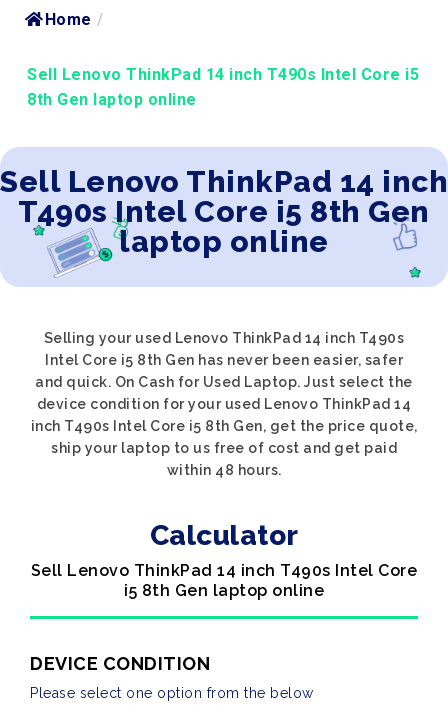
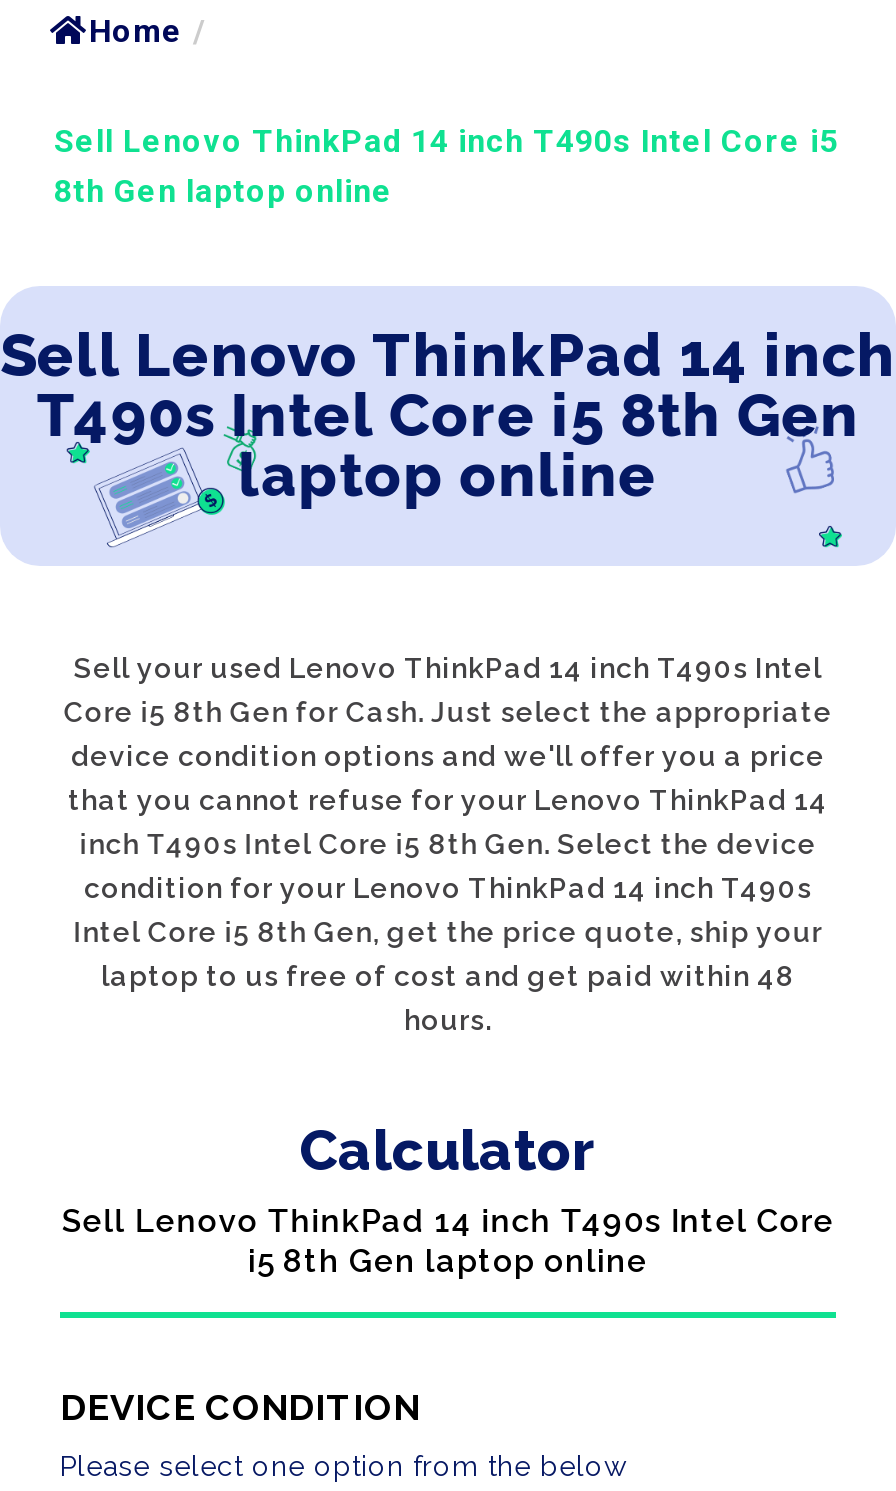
- Selling your used Lenovo ThinkPad 14 inch T490s
- Intel Core i5 8th Gen has never been easier, safer
- and quick. On Cash for Used Laptop. Just select the
- device condition for your used Lenovo ThinkPad 14
- inch T490s Intel Core i5 8th Gen, get the price quote,
- ship your laptop to us free of cost and get paid
- within 48 hours.
+ Sell your used Lenovo ThinkPad 14 inch T490s Intel
+ Core i5 8th Gen for Cash. Just select the appropriate
+ device condition options and we'll offer you a price
+ that you cannot refuse for your Lenovo ThinkPad 14
+ inch T490s Intel Core i5 8th Gen. Select the device
+ condition for your Lenovo ThinkPad 14 inch T490s
+ Intel Core i5 8th Gen, get the price quote, ship your
+ laptop to us free of cost and get paid within 48
+ hours.
